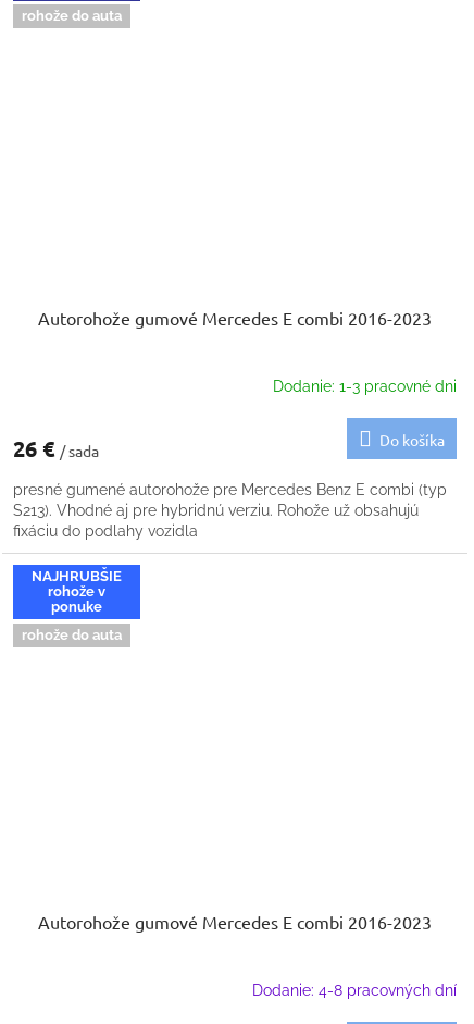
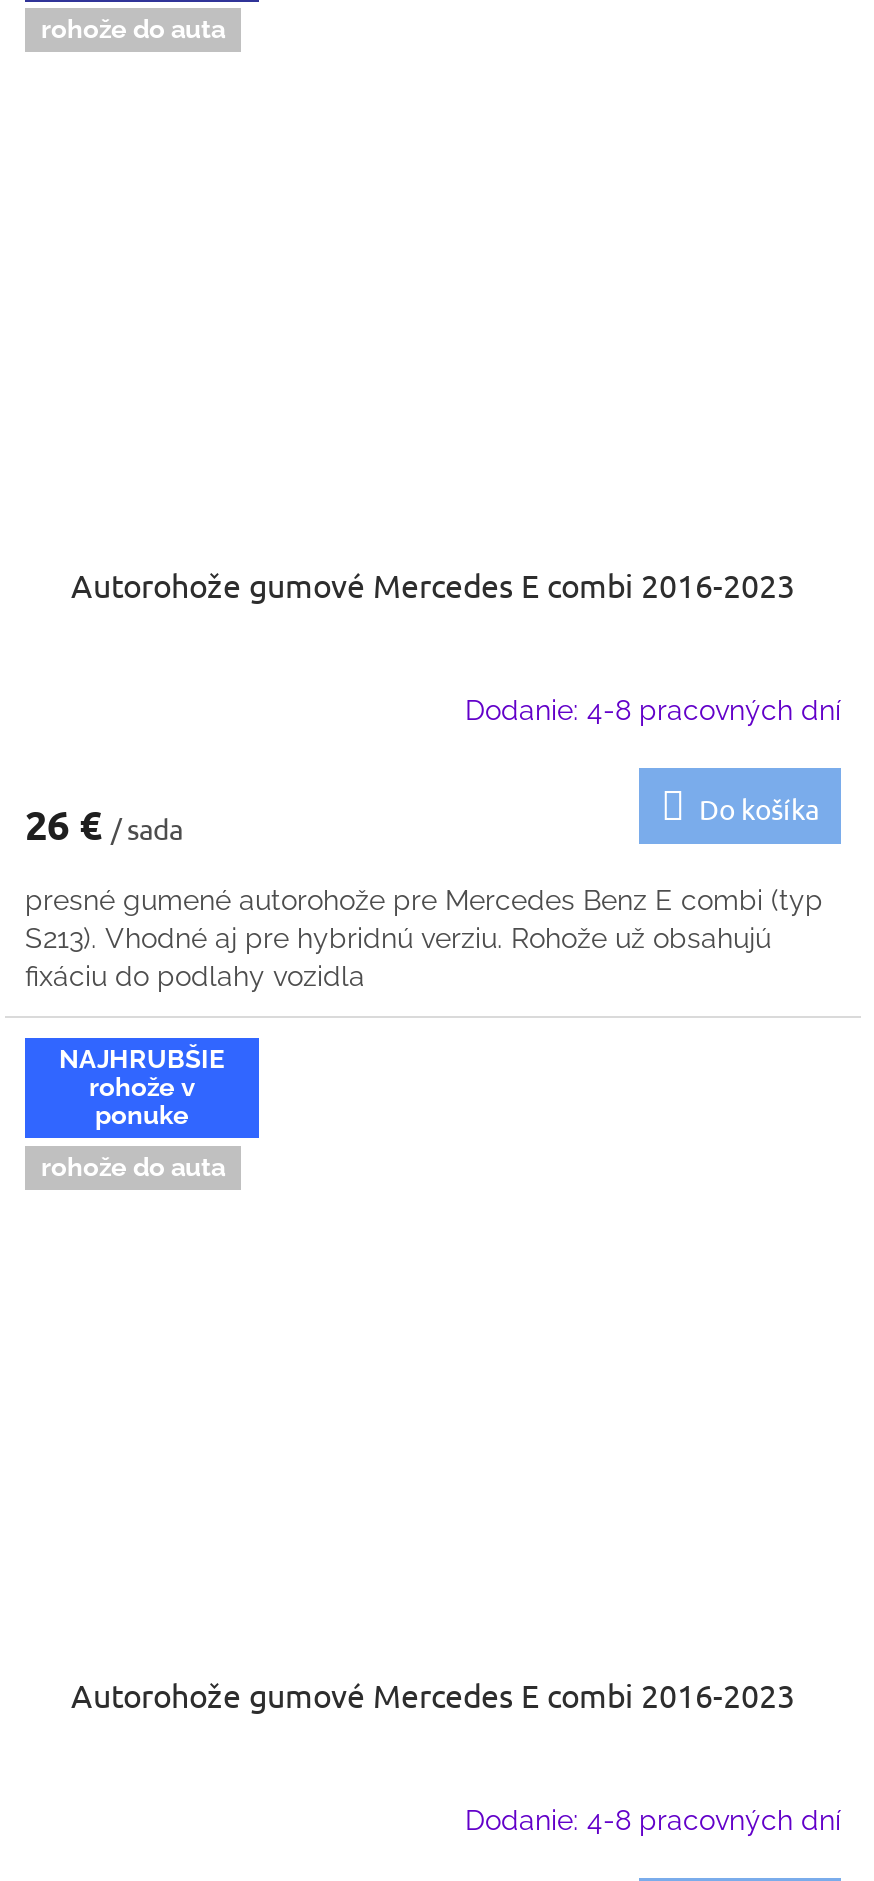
- Dodanie: 1-3 pracovné dni
+ Dodanie: 4-8 pracovných dní
